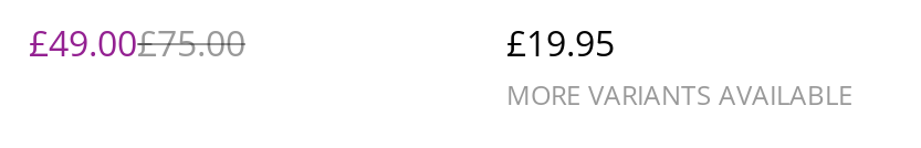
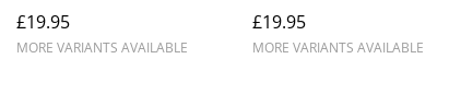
- £49.00£75.00
+ £19.95
+ MORE VARIANTS AVAILABLE
